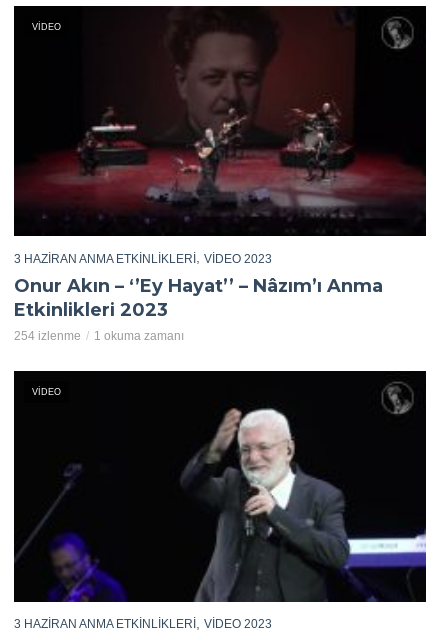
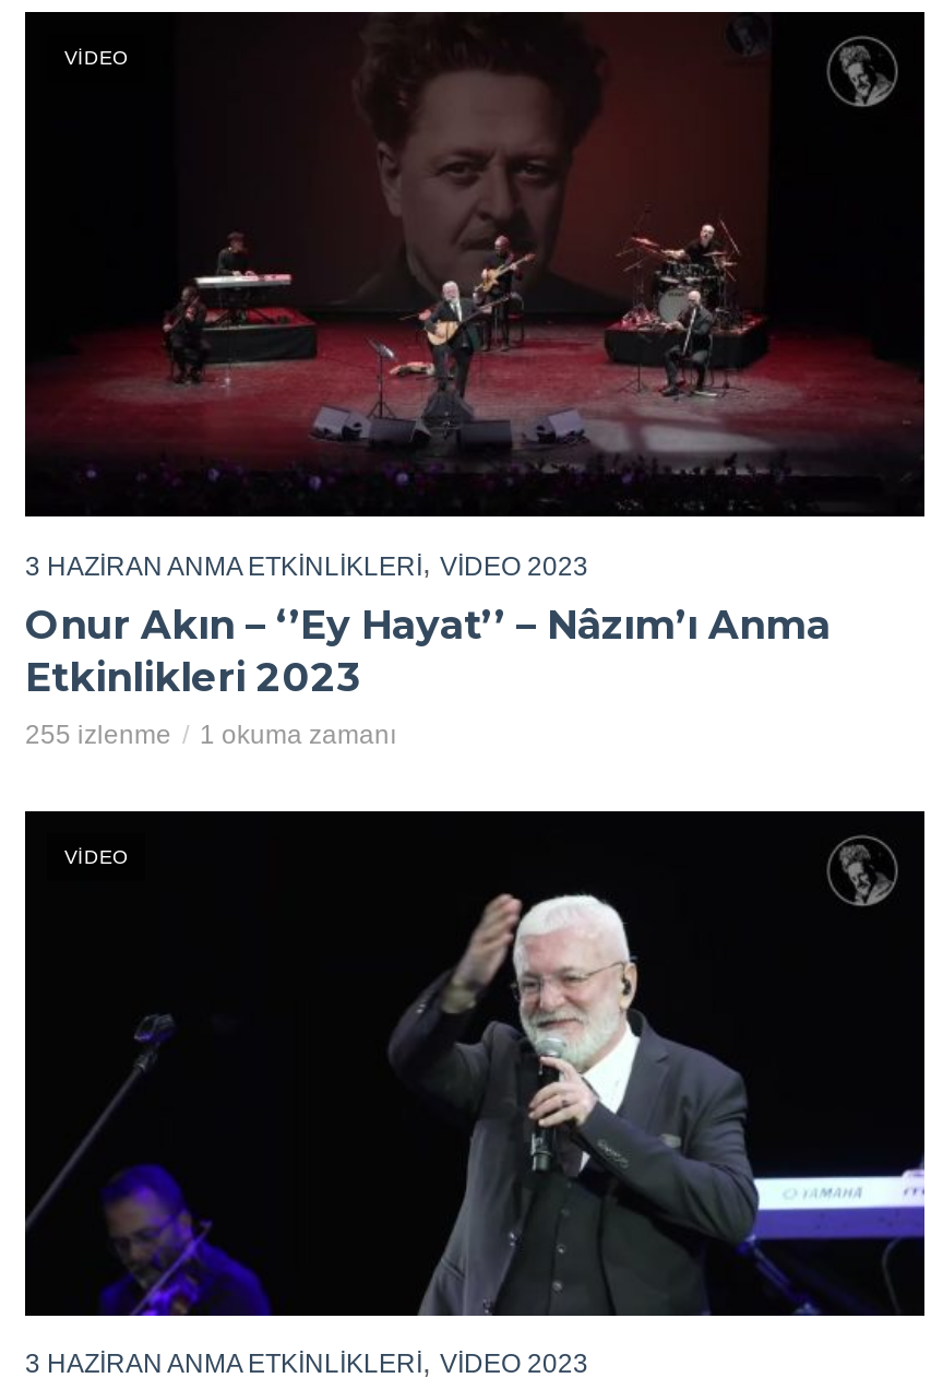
- 254 izlenme 1 okuma zamanı
+ 255 izlenme 1 okuma zamanı
